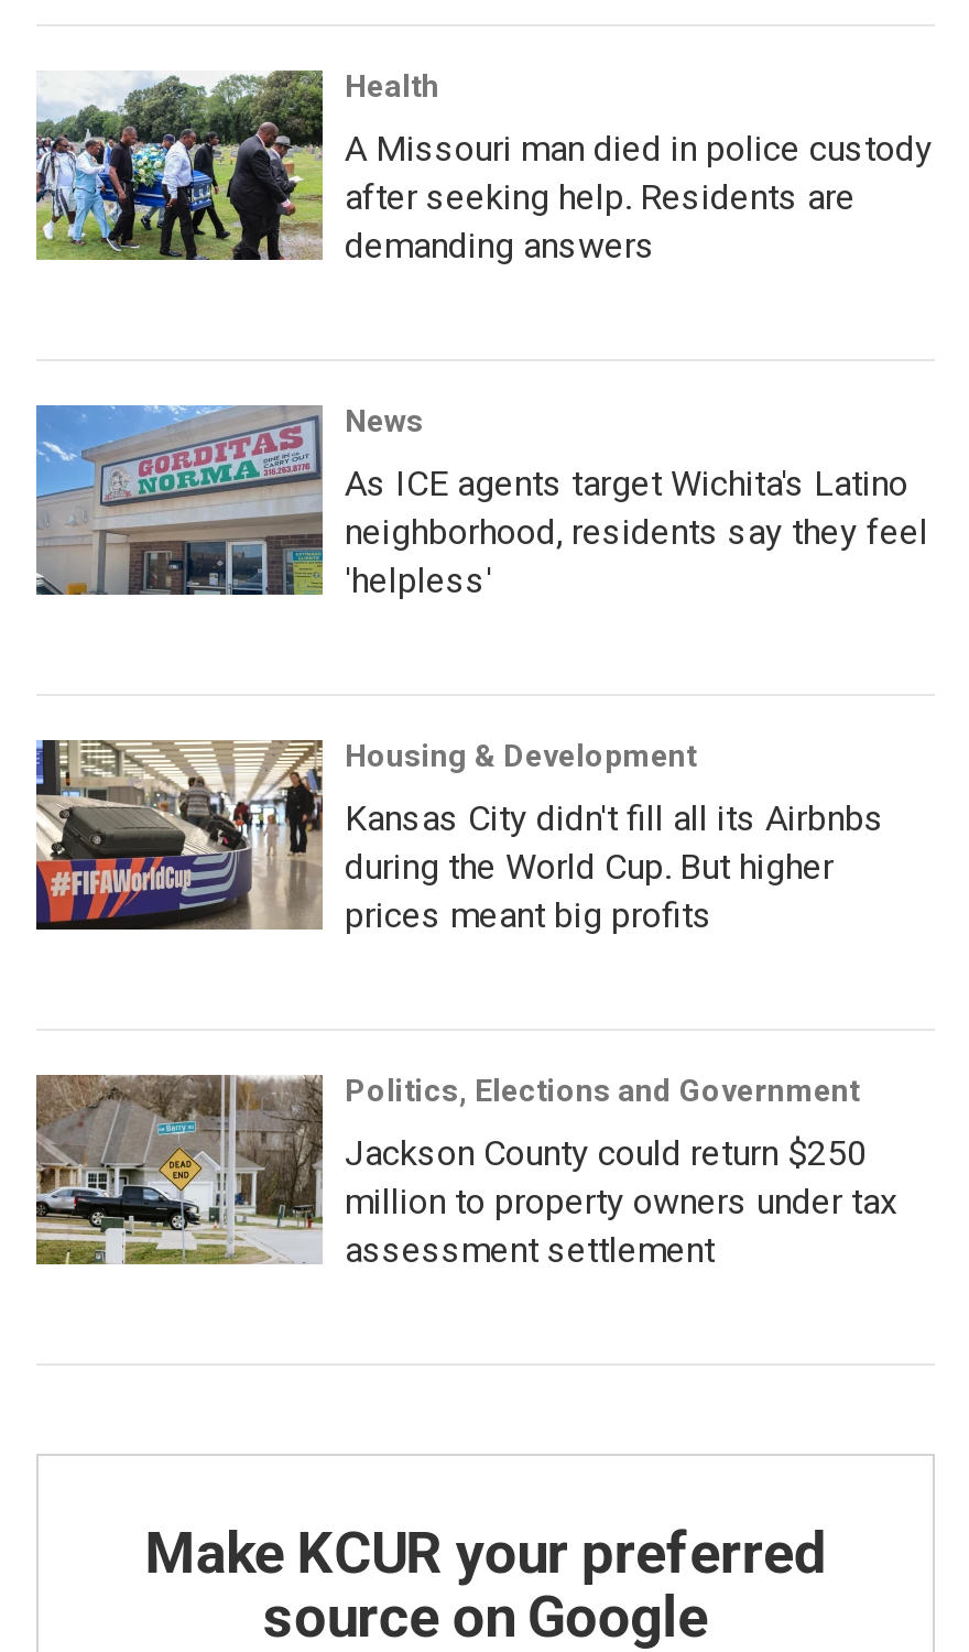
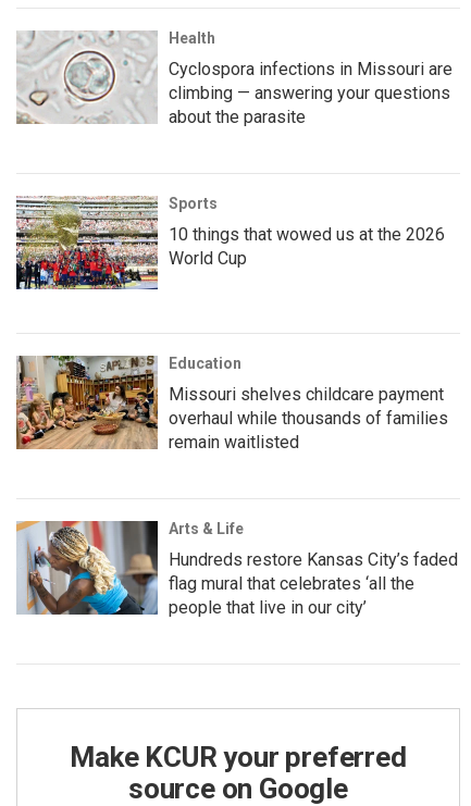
- [image]
- A Missouri man died in police custody
- after seeking help. Residents are
- demanding answers
+ [image]
+ Cyclospora infections in Missouri are
+ climbing — answering your questions
+ about the parasite

- [image]
- News
+ [image]
+ Sports

- As ICE agents target Wichita's Latino
- neighborhood, residents say they feel
- 'helpless'
+ 10 things that wowed us at the 2026
+ World Cup

- [image]
- Housing & Development
+ [image]
+ Education

- Kansas City didn't fill all its Airbnbs
- during the World Cup. But higher
- prices meant big profits
+ Missouri shelves childcare payment
+ overhaul while thousands of families
+ remain waitlisted

- [image]
- Politics, Elections and Government
+ [image]
+ Arts & Life

- Jackson County could return $250
- million to property owners under tax
- assessment settlement
+ Hundreds restore Kansas City’s faded
+ flag mural that celebrates ‘all the
+ people that live in our city’
